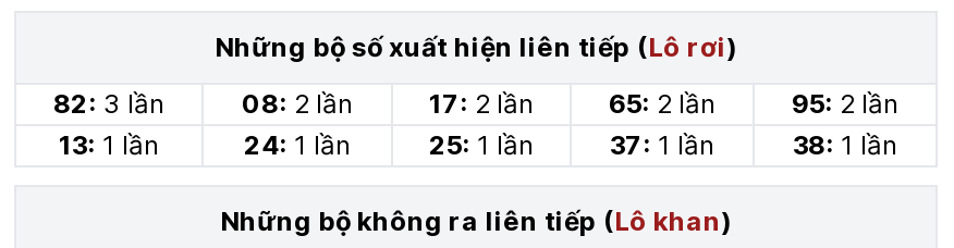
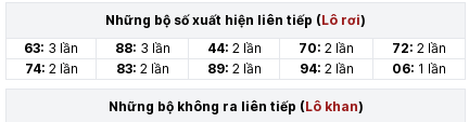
- 82: 3 lần
+ 63: 3 lần

- 08: 2 lần
+ 88: 3 lần

- 17: 2 lần
+ 44: 2 lần

- 65: 2 lần
+ 70: 2 lần

- 95: 2 lần
+ 72: 2 lần

- 13: 1 lần
+ 74: 2 lần

- 24: 1 lần
+ 83: 2 lần

- 25: 1 lần
+ 89: 2 lần

- 37: 1 lần
+ 94: 2 lần

- 38: 1 lần
+ 06: 1 lần
